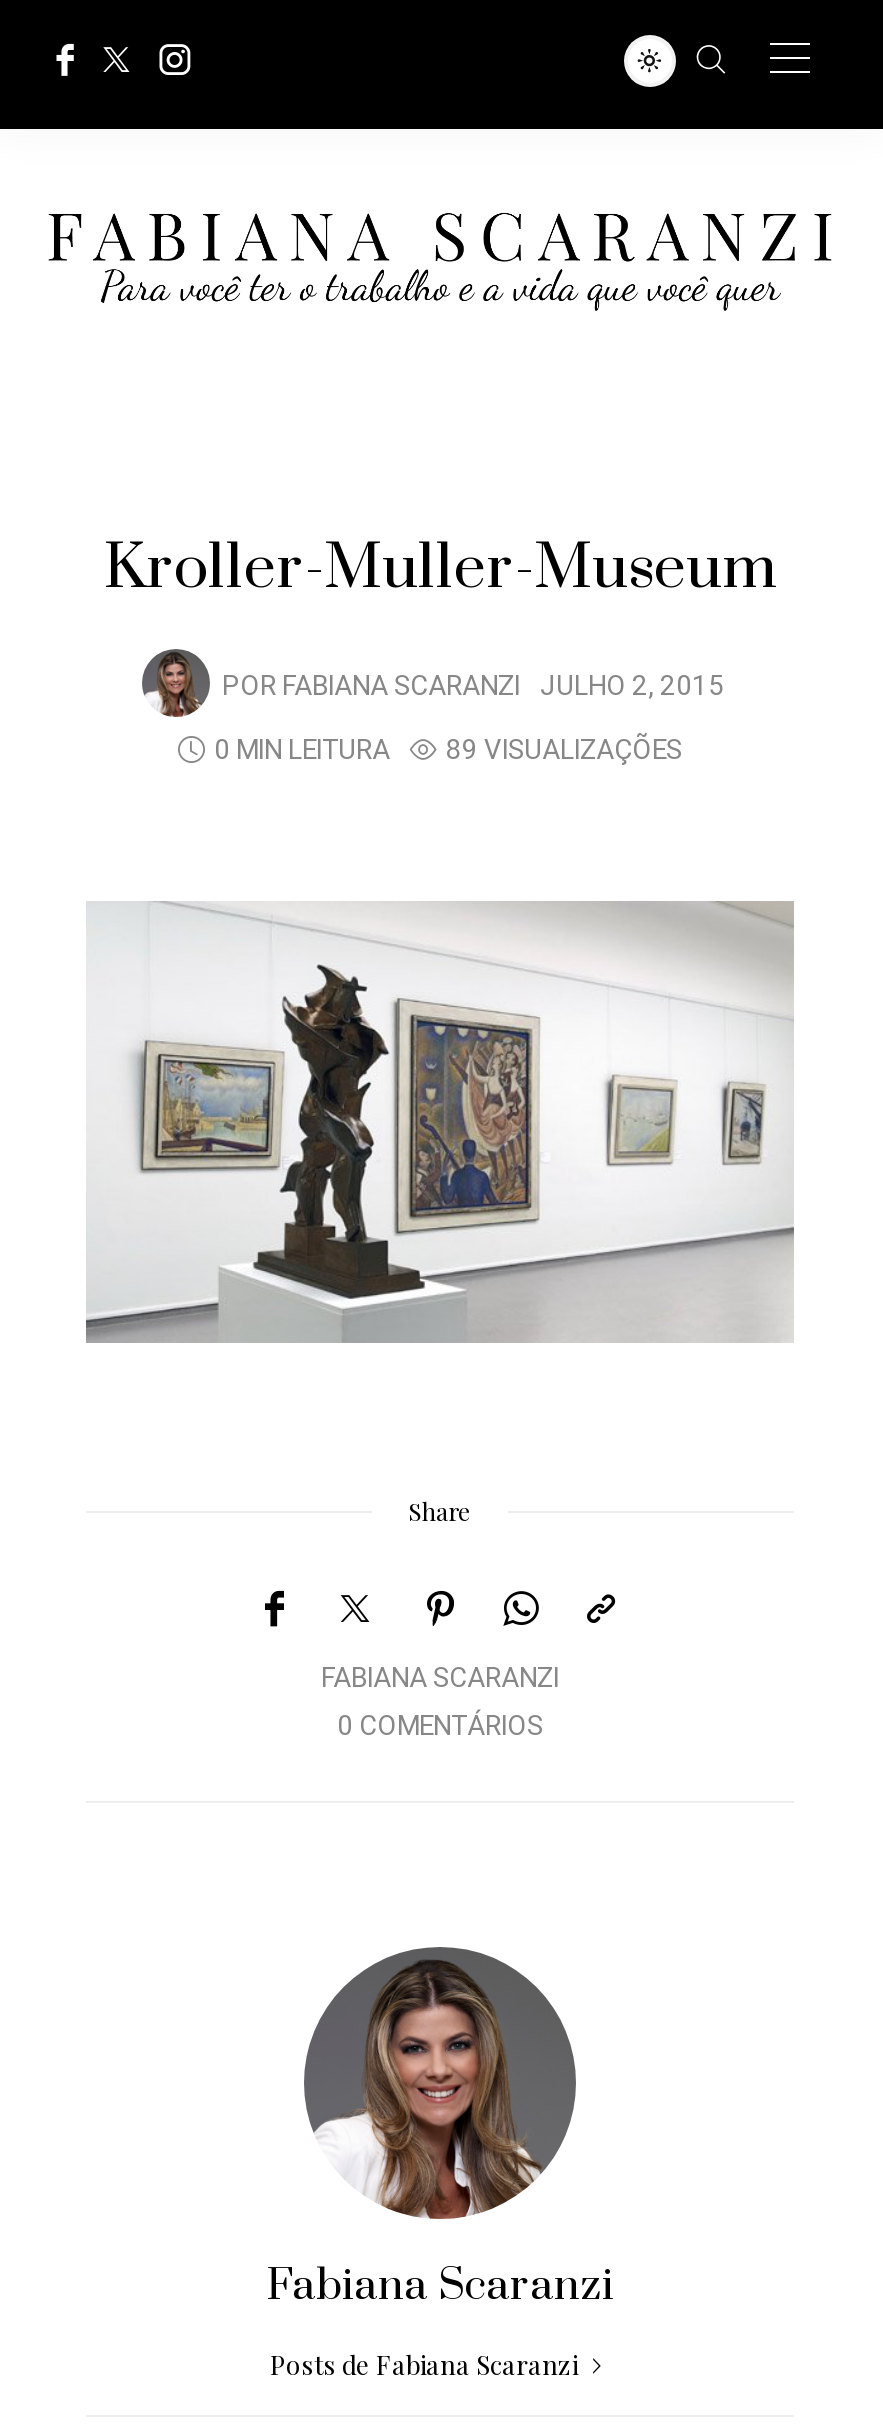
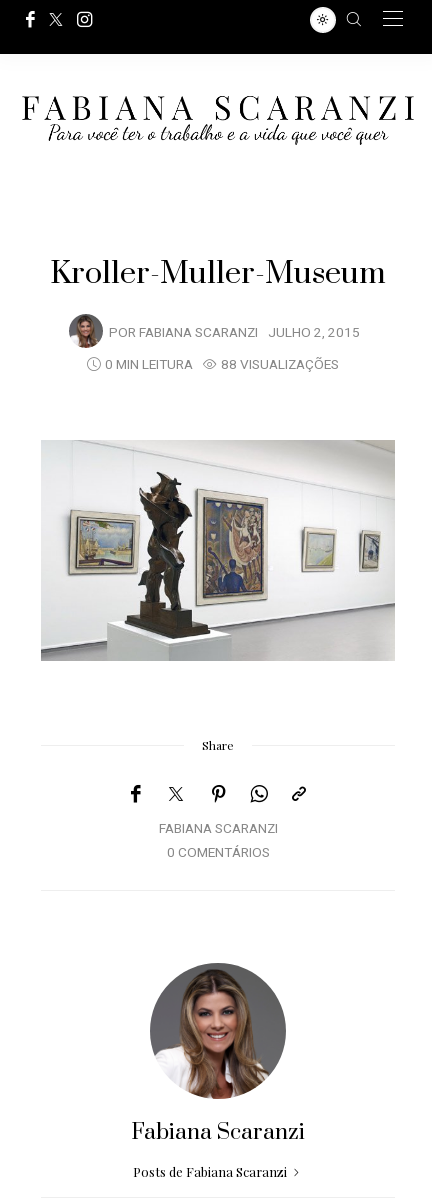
- 89 VISUALIZAÇÕES
+ 88 VISUALIZAÇÕES
